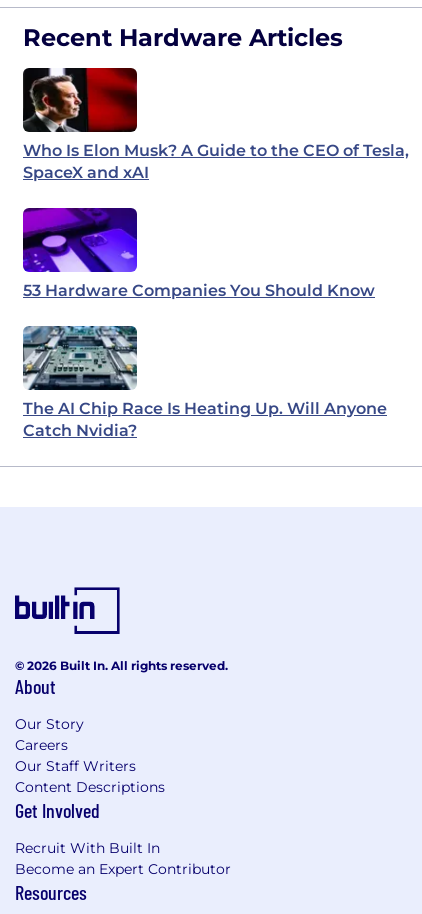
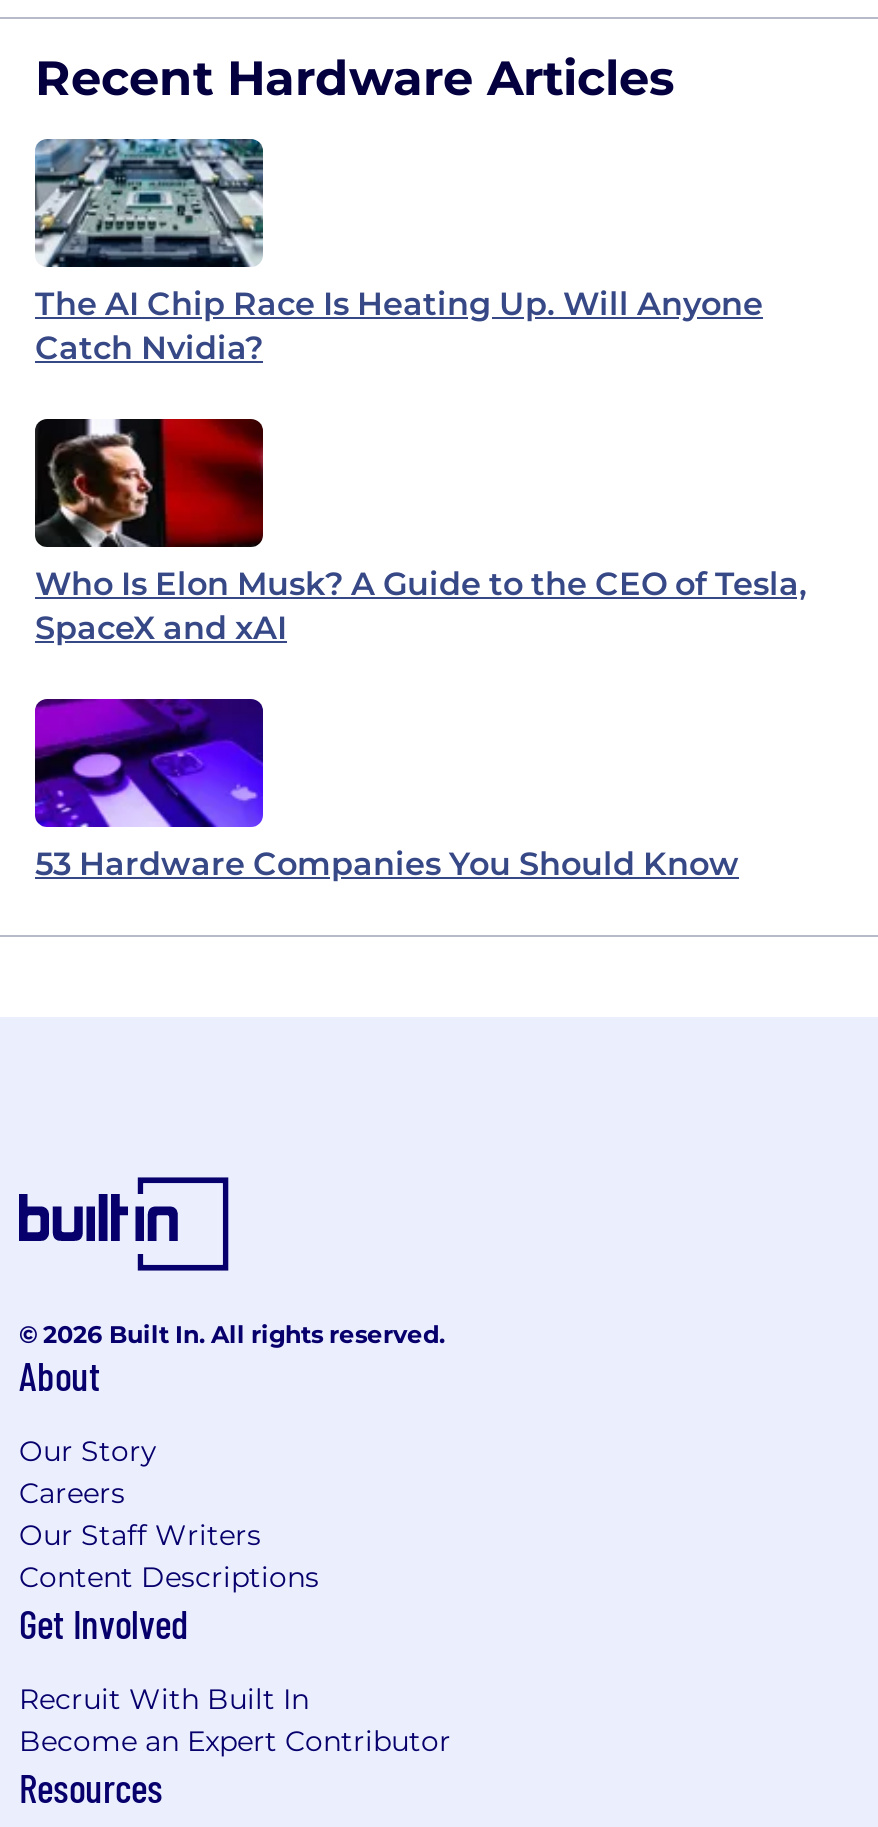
moved down: [image] | Who Is Elon Musk? A Guide to the CEO of Tesla, | SpaceX and xAI | 53 Hardware Companies You Should Know

moved up: [image] | The AI Chip Race Is Heating Up. Will Anyone | Catch Nvidia?
